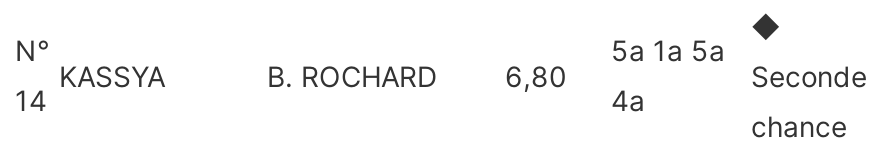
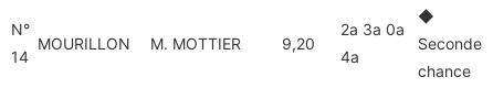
- 5a 1a 5a
+ 2a 3a 0a

- KASSYA
- B. ROCHARD
- 6,80
+ MOURILLON
+ M. MOTTIER
+ 9,20
